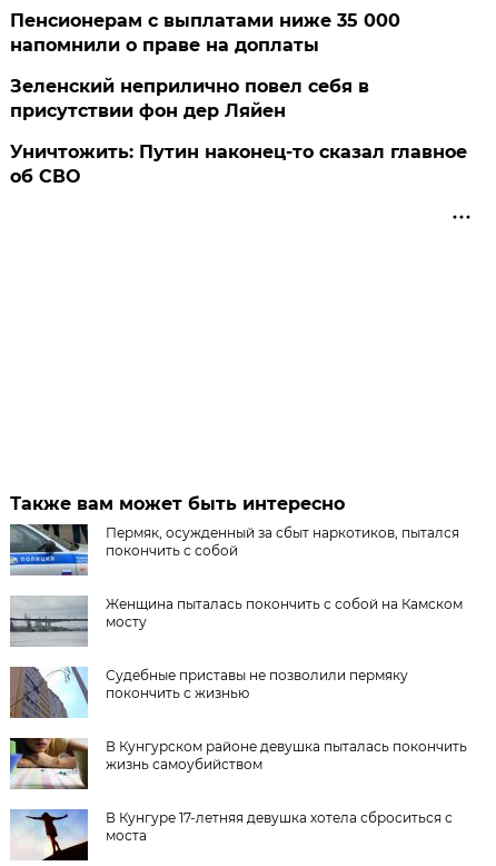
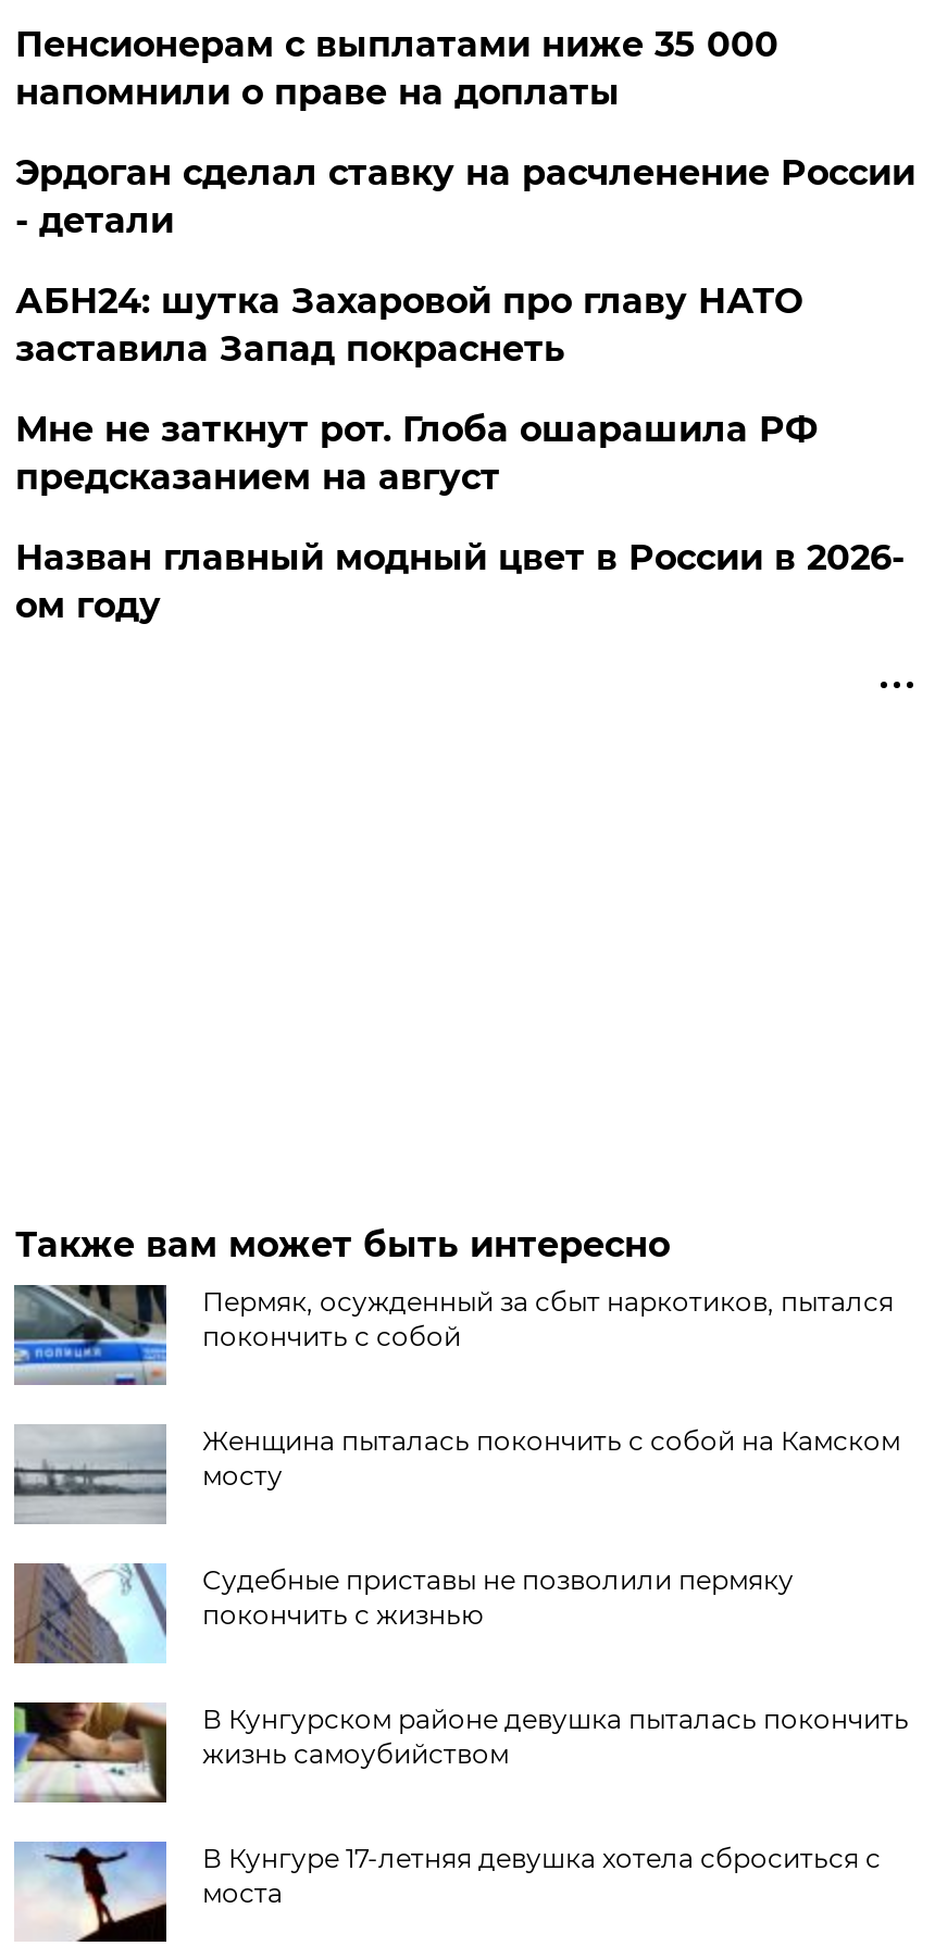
- Зеленский неприлично повел cебя в
- присутствии фон дер Ляйен
- Уничтожить: Путин наконец-то сказал главное
- об СВО
+ Эрдоган сделал ставку на расчленение России
+ - детали
+ АБН24: шутка Захаровой про главу НАТО
+ заставила Запад покраснеть
+ Мне не заткнут рот. Глоба ошарашила РФ
+ предсказанием на август
+ Назван главный модный цвет в России в 2026-
+ ом году
